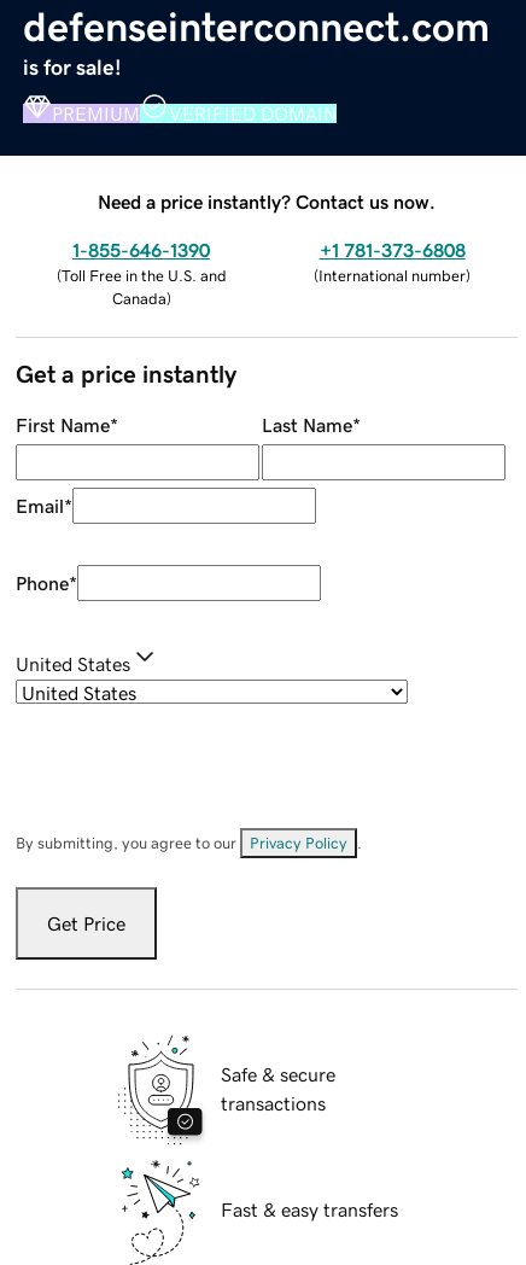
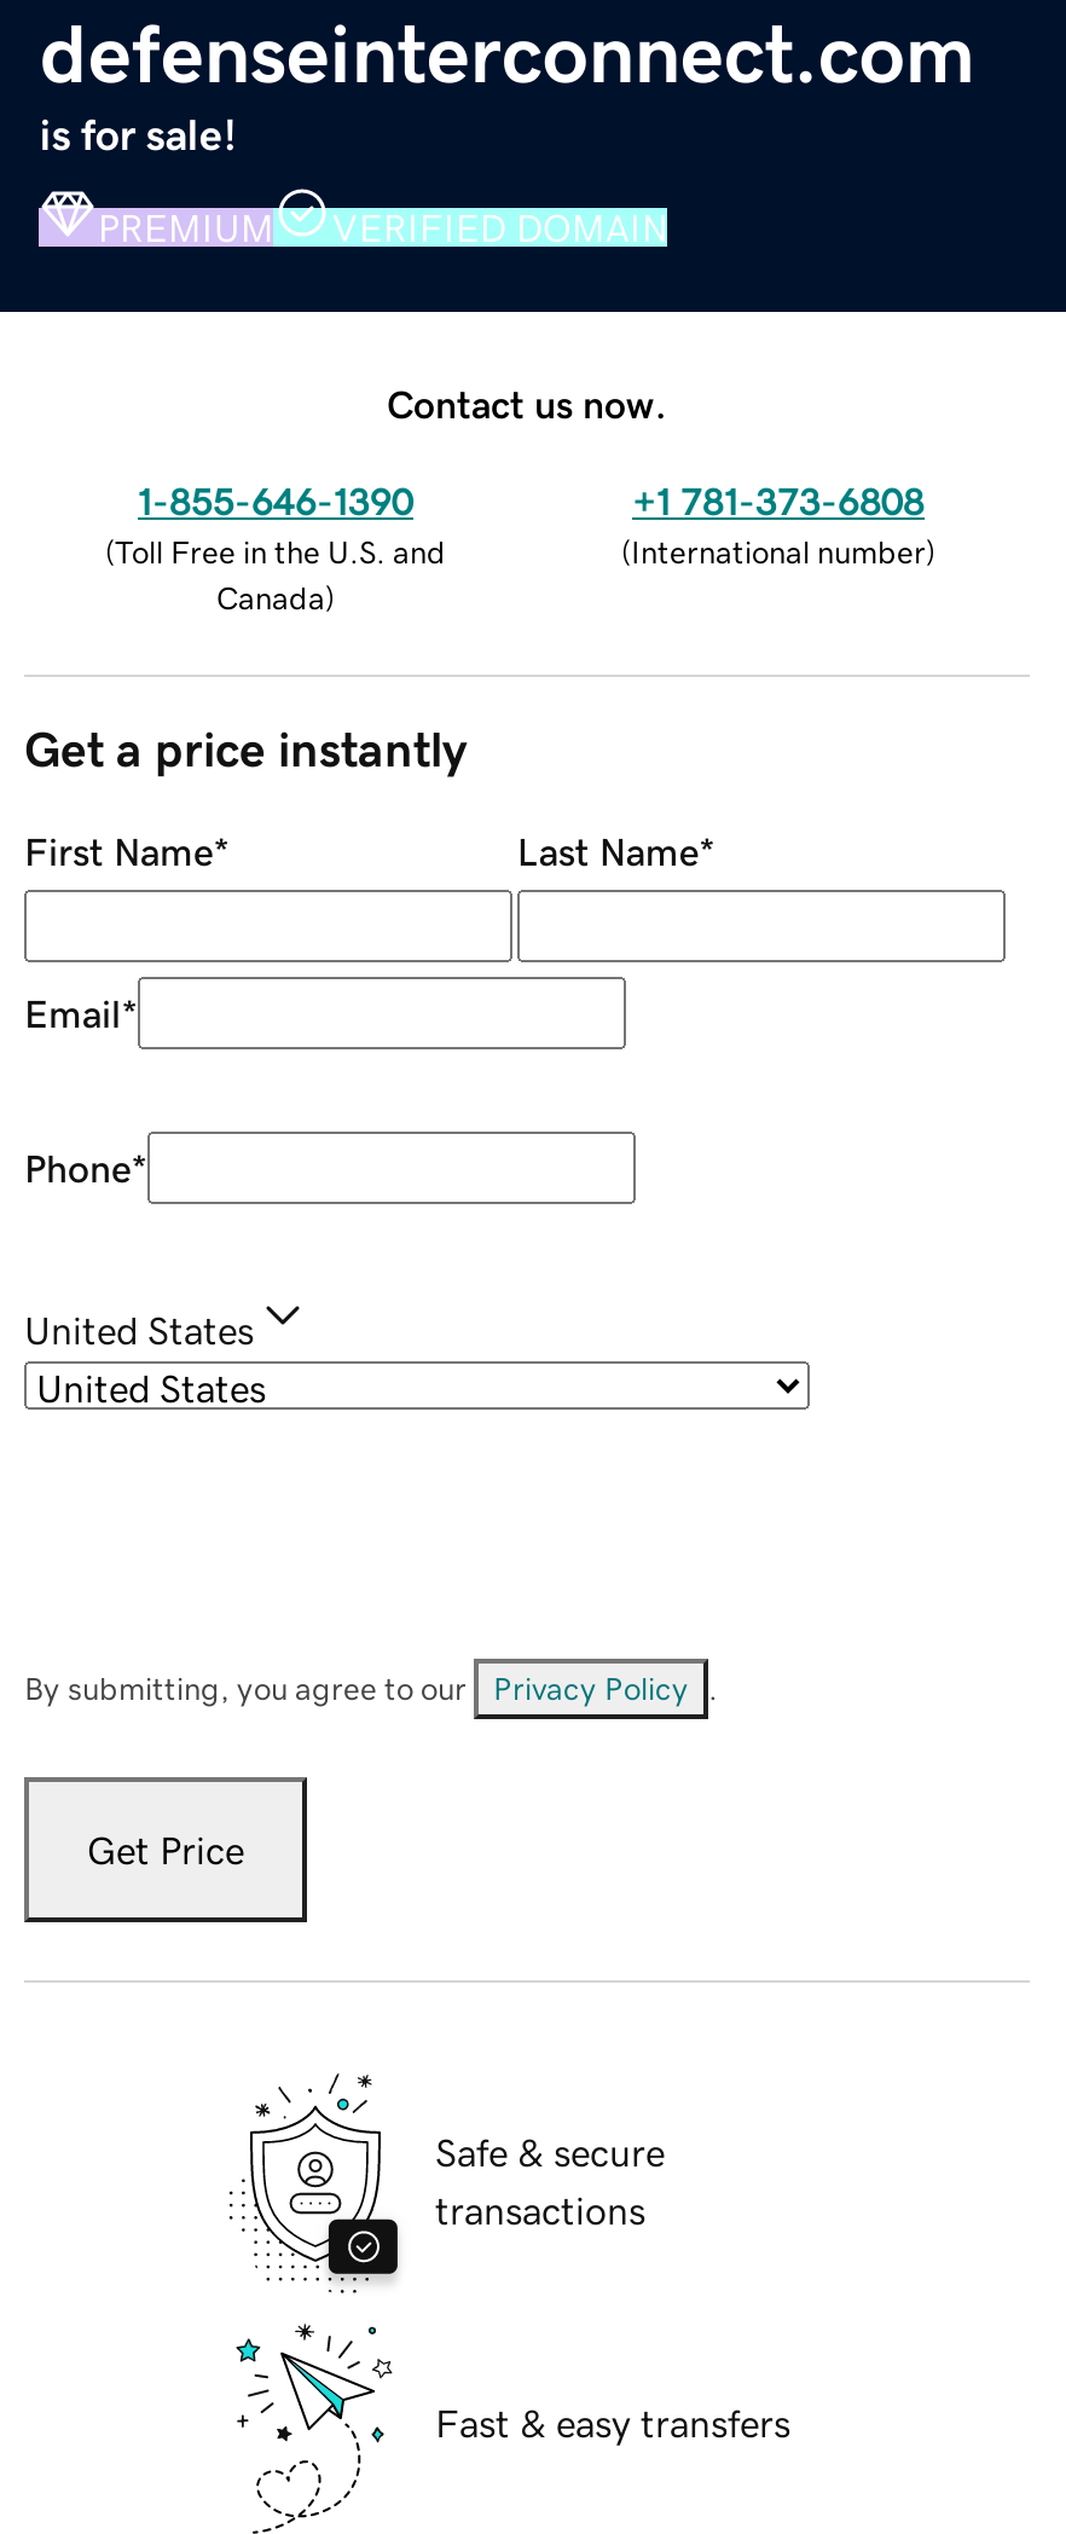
- Need a price instantly? Contact us now.
+ Contact us now.
